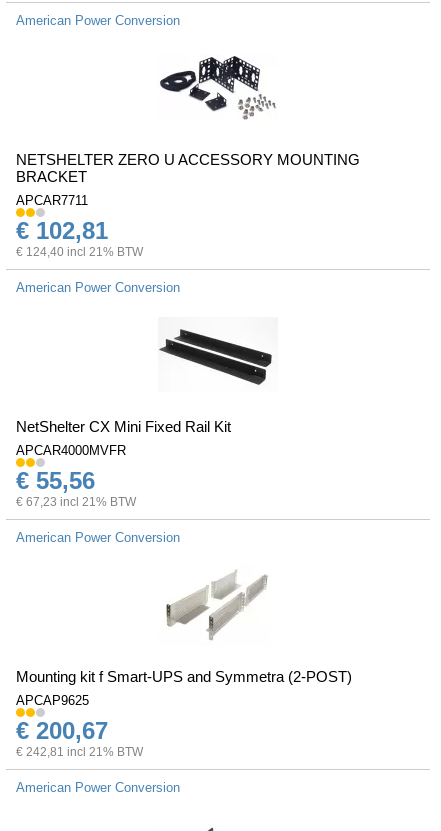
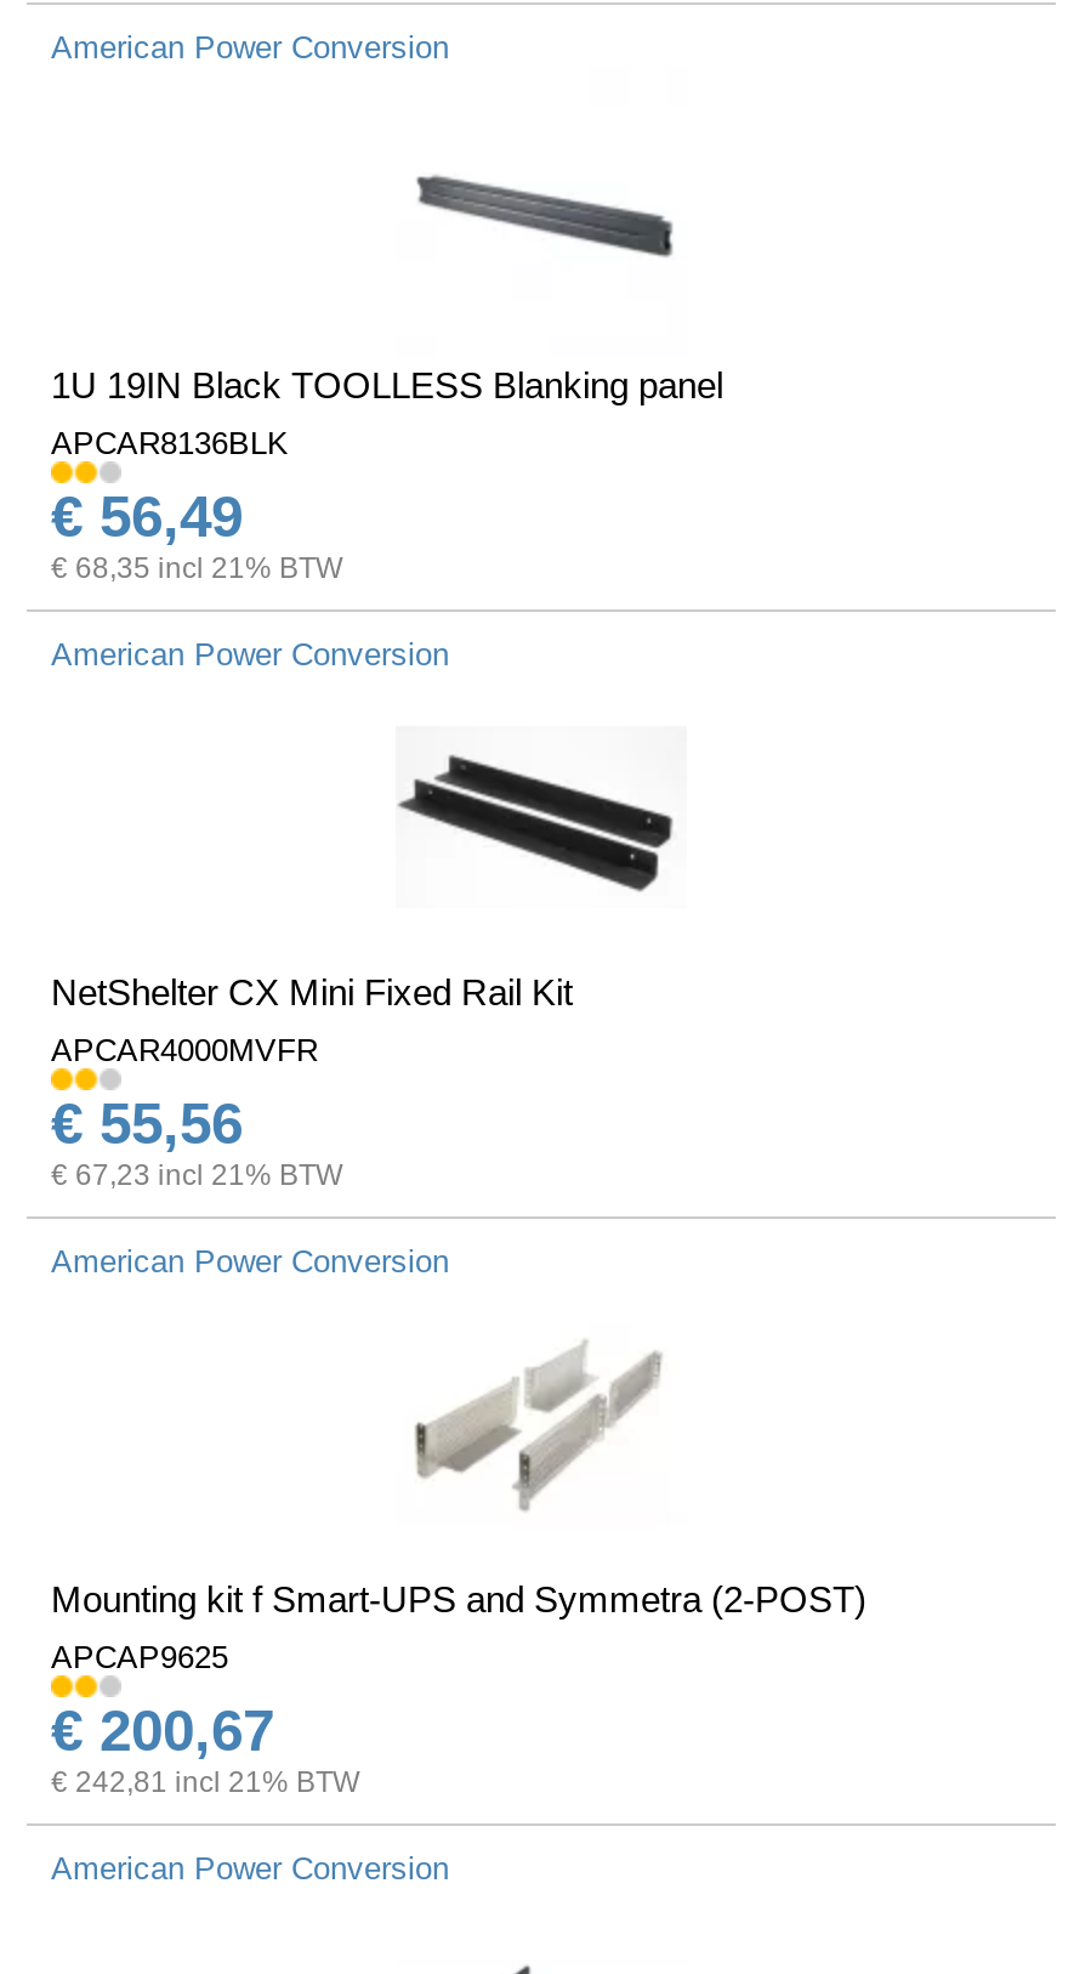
- [image]
+ [image]

- NETSHELTER ZERO U ACCESSORY MOUNTING
- BRACKET
+ 1U 19IN Black TOOLLESS Blanking panel

- APCAR7711
- € 102,81
- € 124,40 incl 21% BTW
+ APCAR8136BLK
+ € 56,49
+ € 68,35 incl 21% BTW
